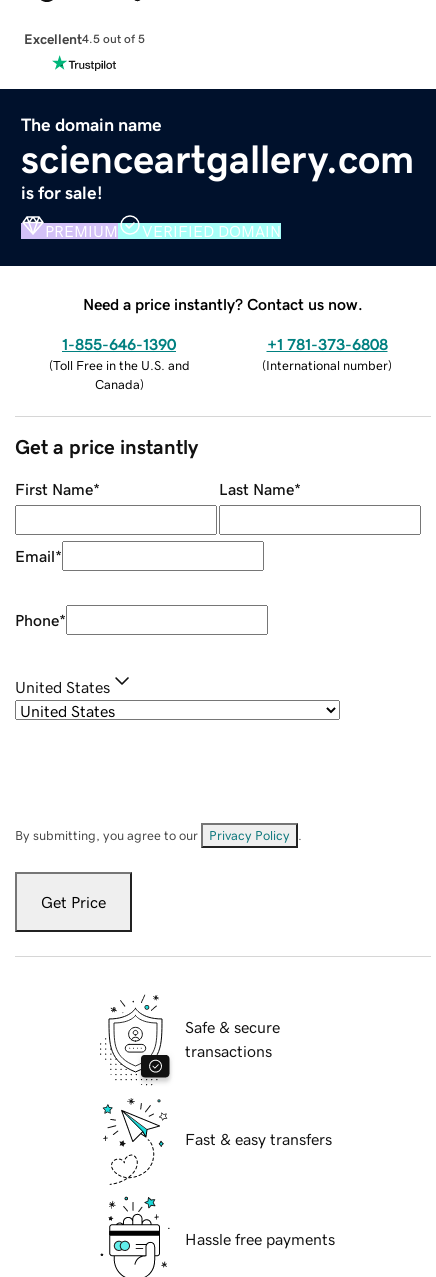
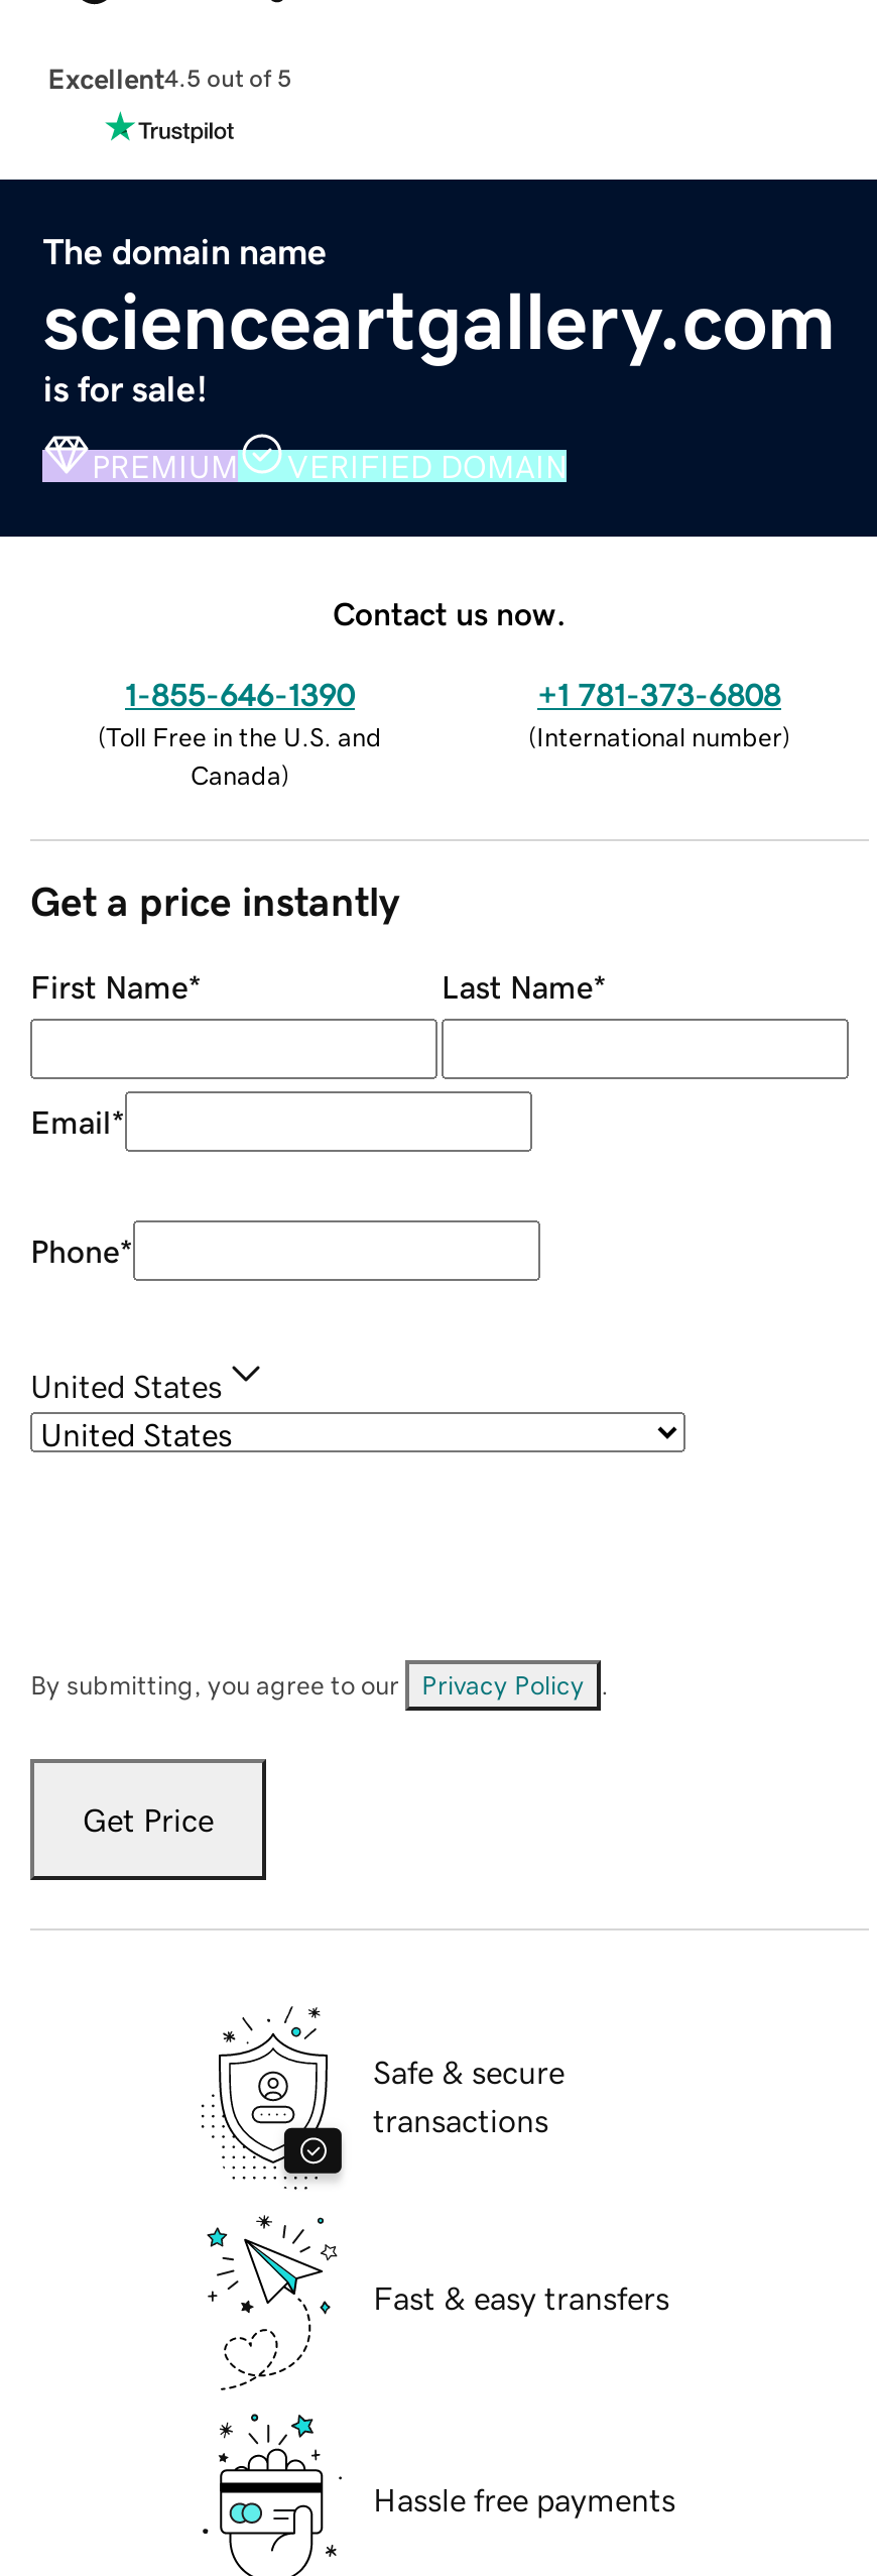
- Need a price instantly? Contact us now.
+ Contact us now.
